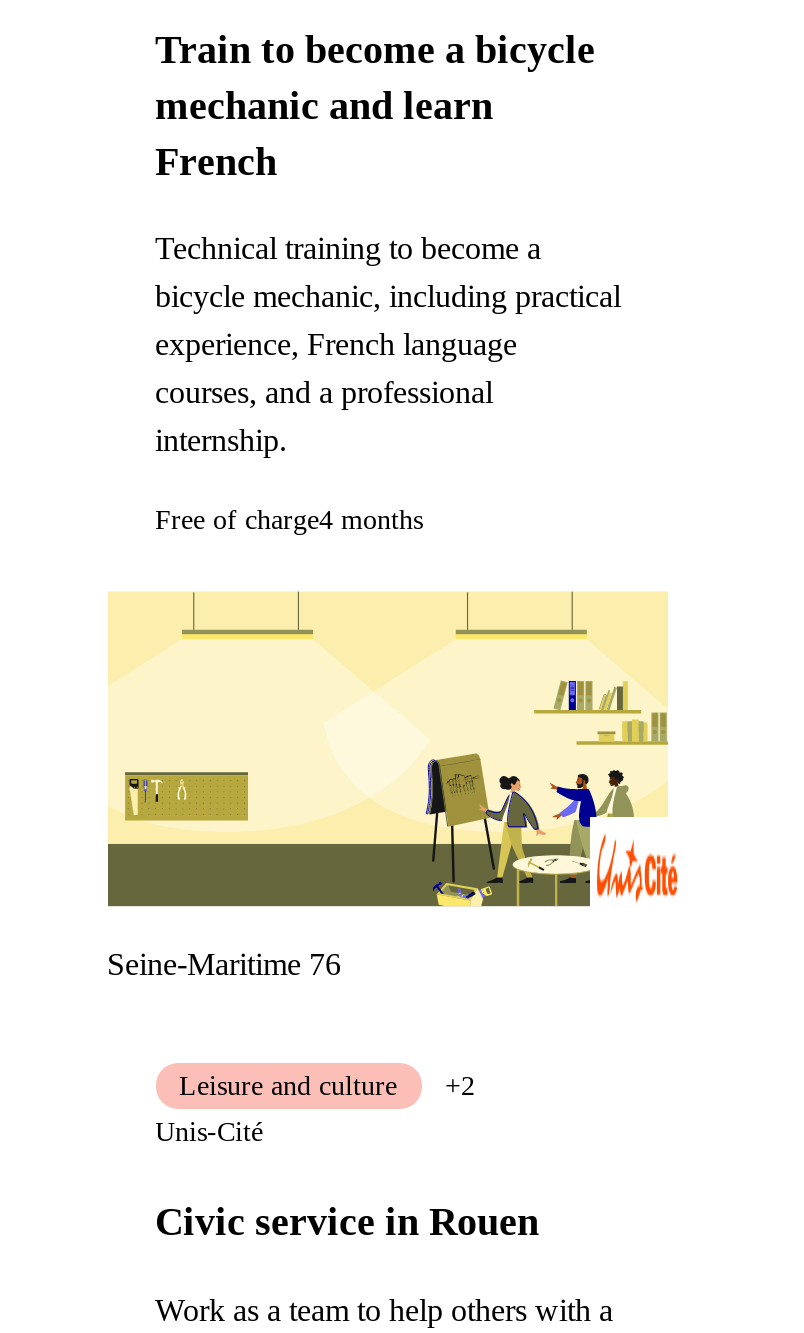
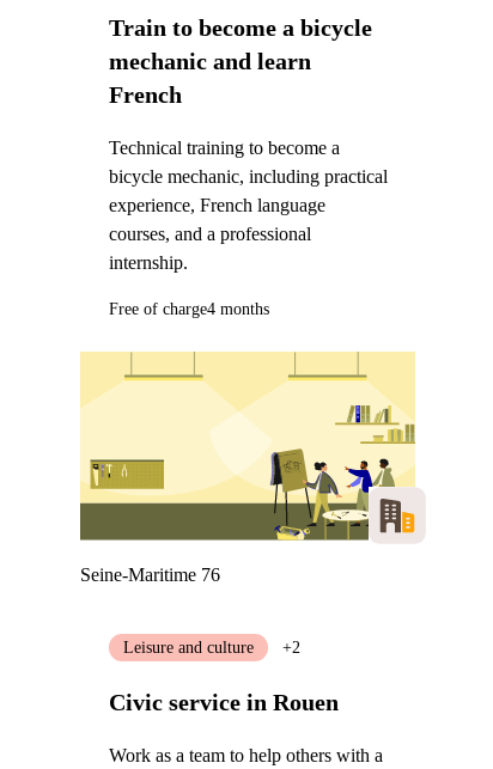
- [image]
+ [image]

- Unis-Cité
